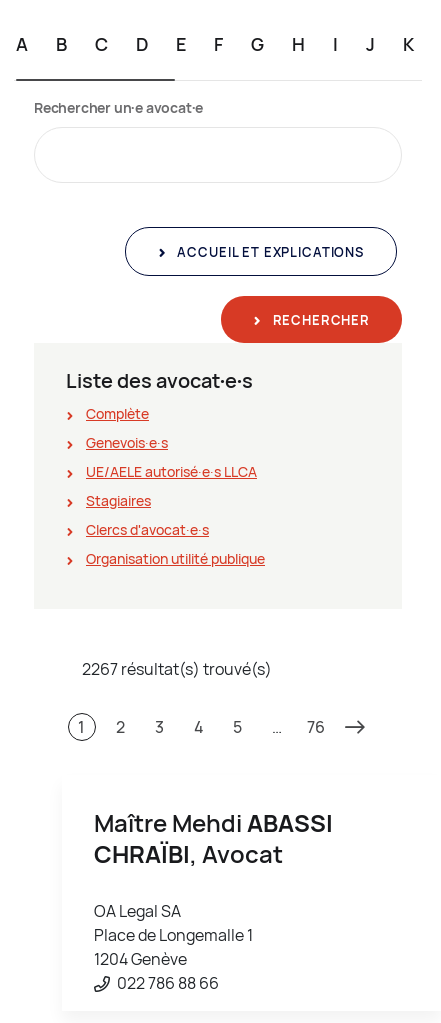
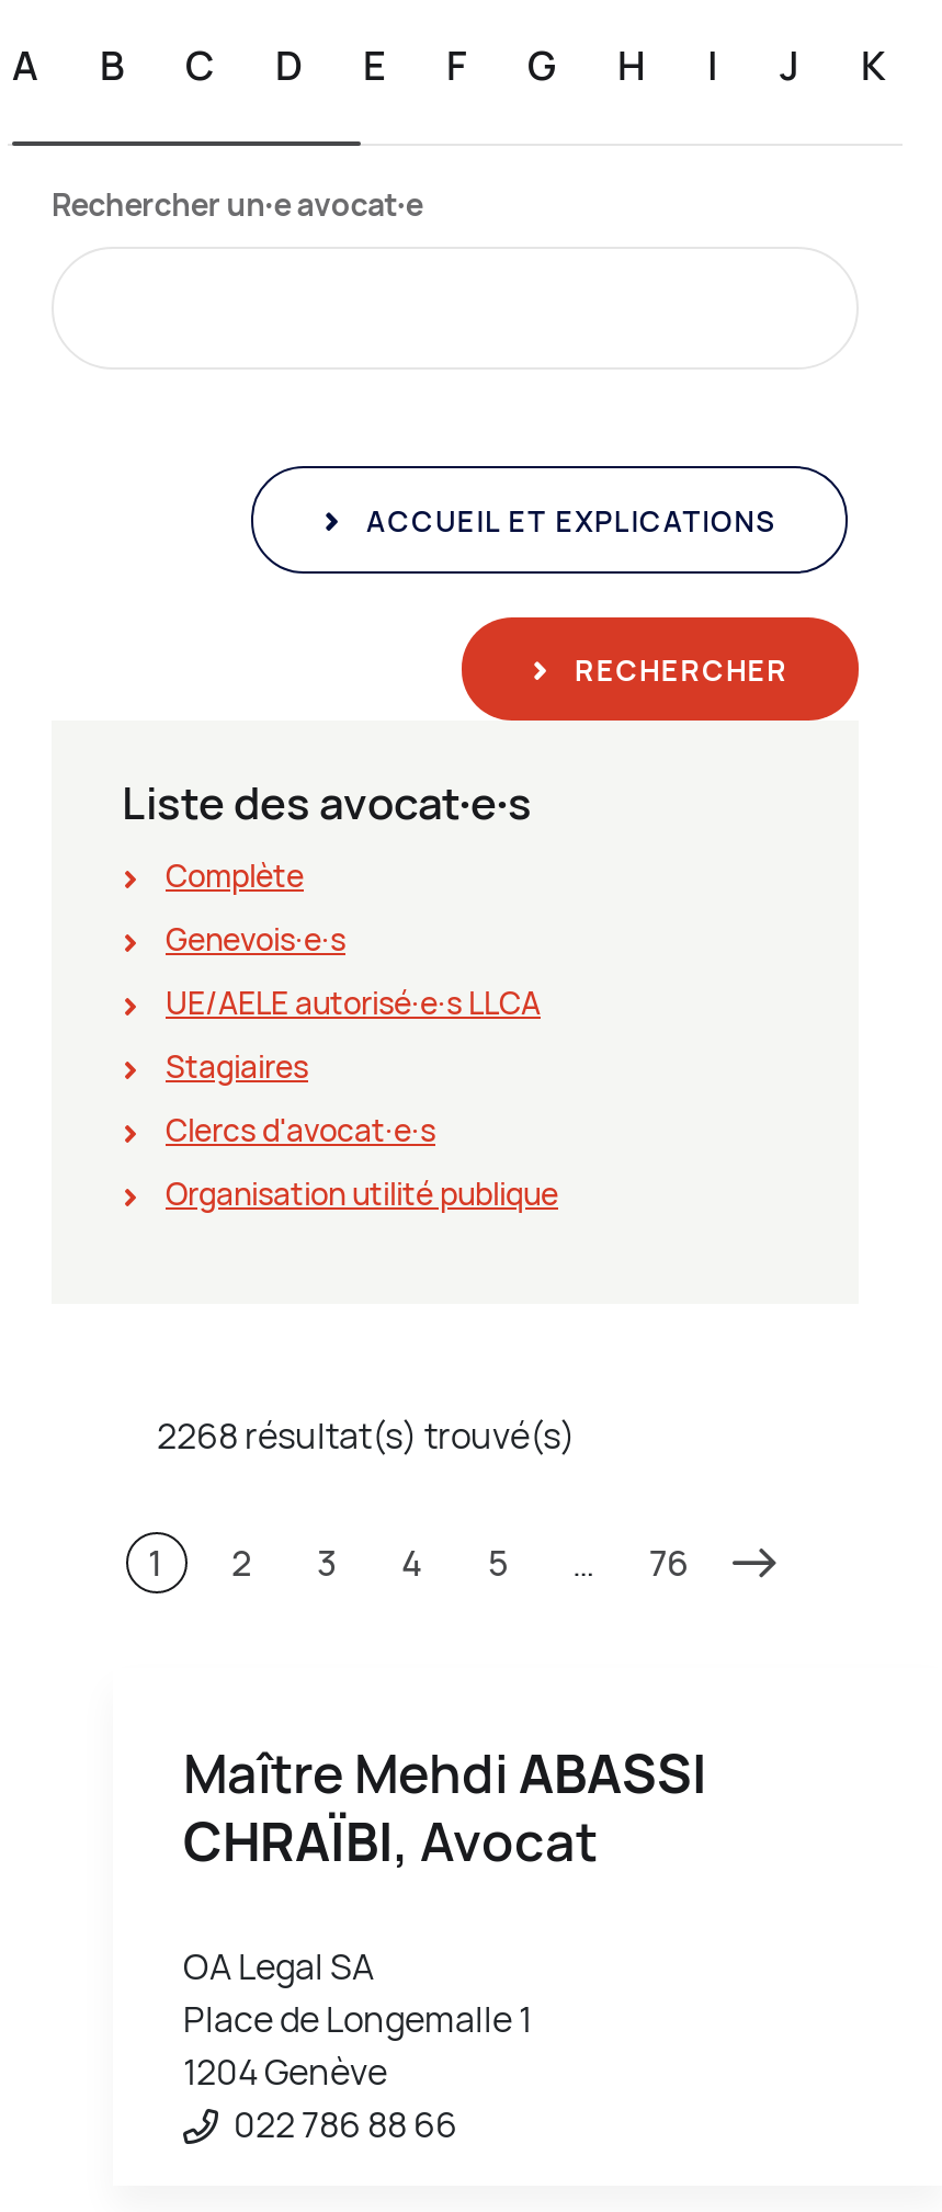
- 2267 résultat(s) trouvé(s)
+ 2268 résultat(s) trouvé(s)
